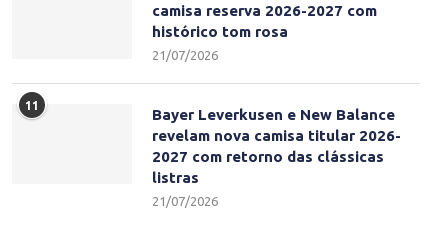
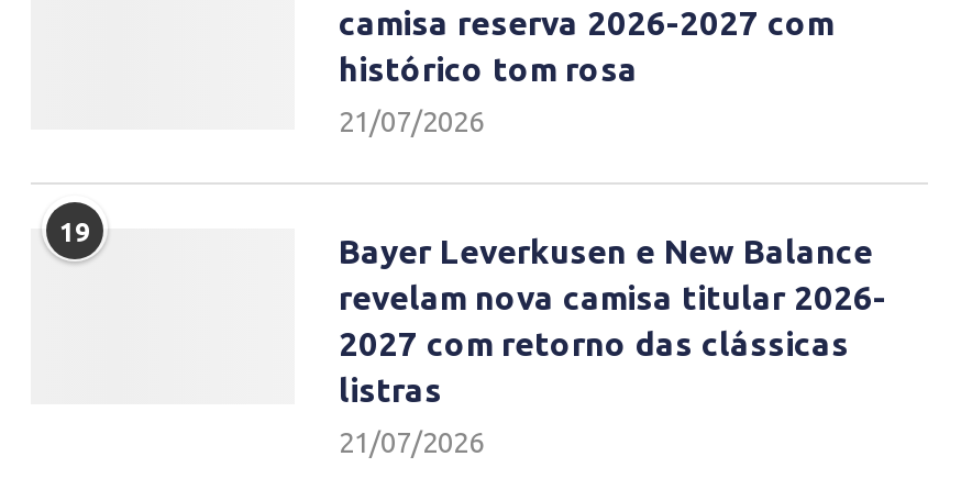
- 11
+ 19
